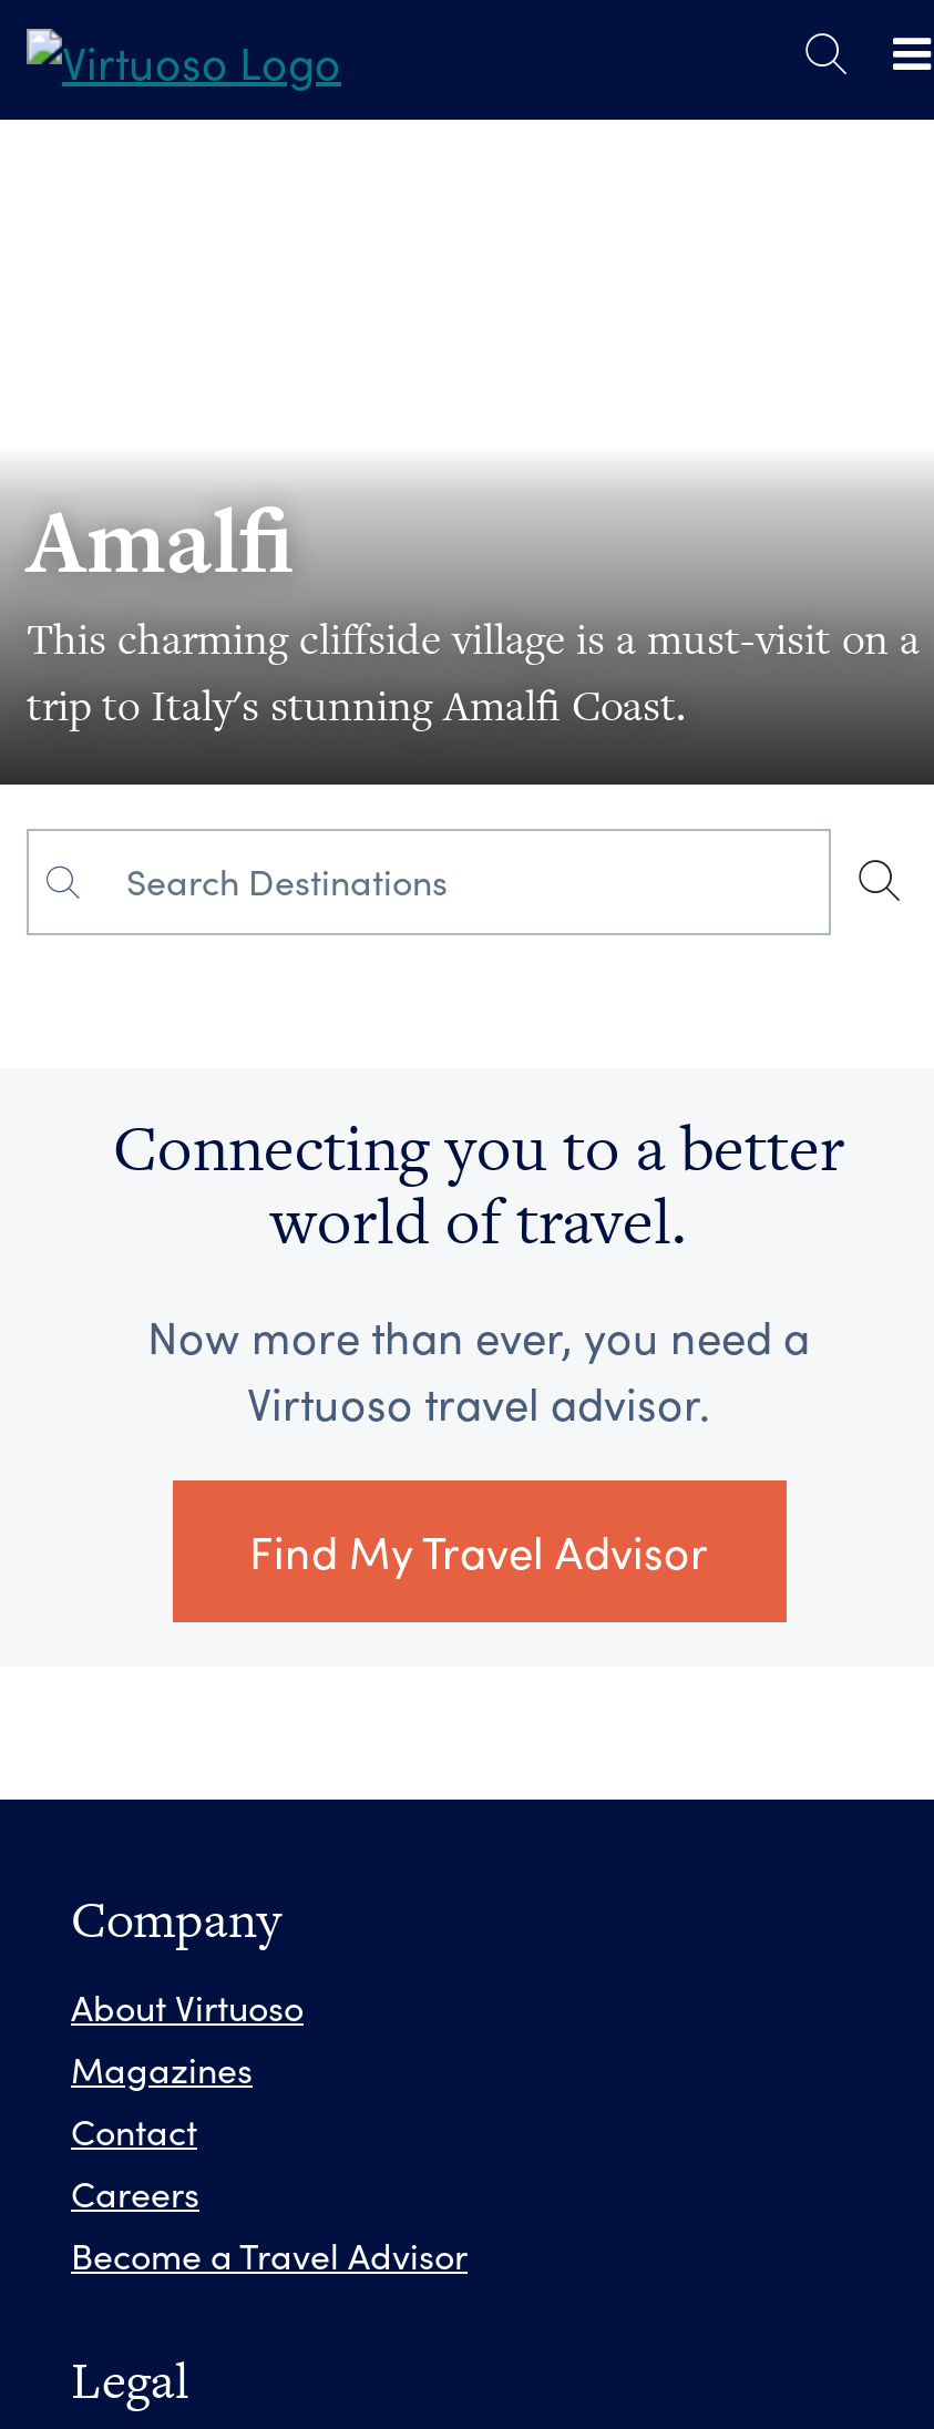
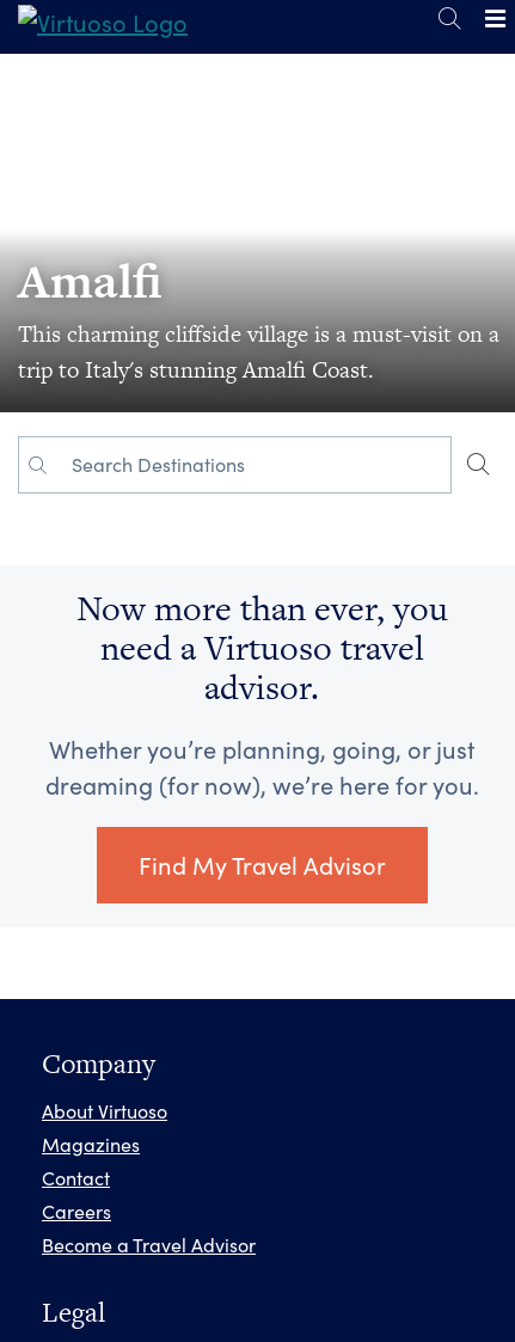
- Connecting you to a better
- world of travel.
- Now more than ever, you need a
- Virtuoso travel advisor.
+ Now more than ever, you
+ need a Virtuoso travel
+ advisor.
+ Whether you’re planning, going, or just
+ dreaming (for now), we’re here for you.
